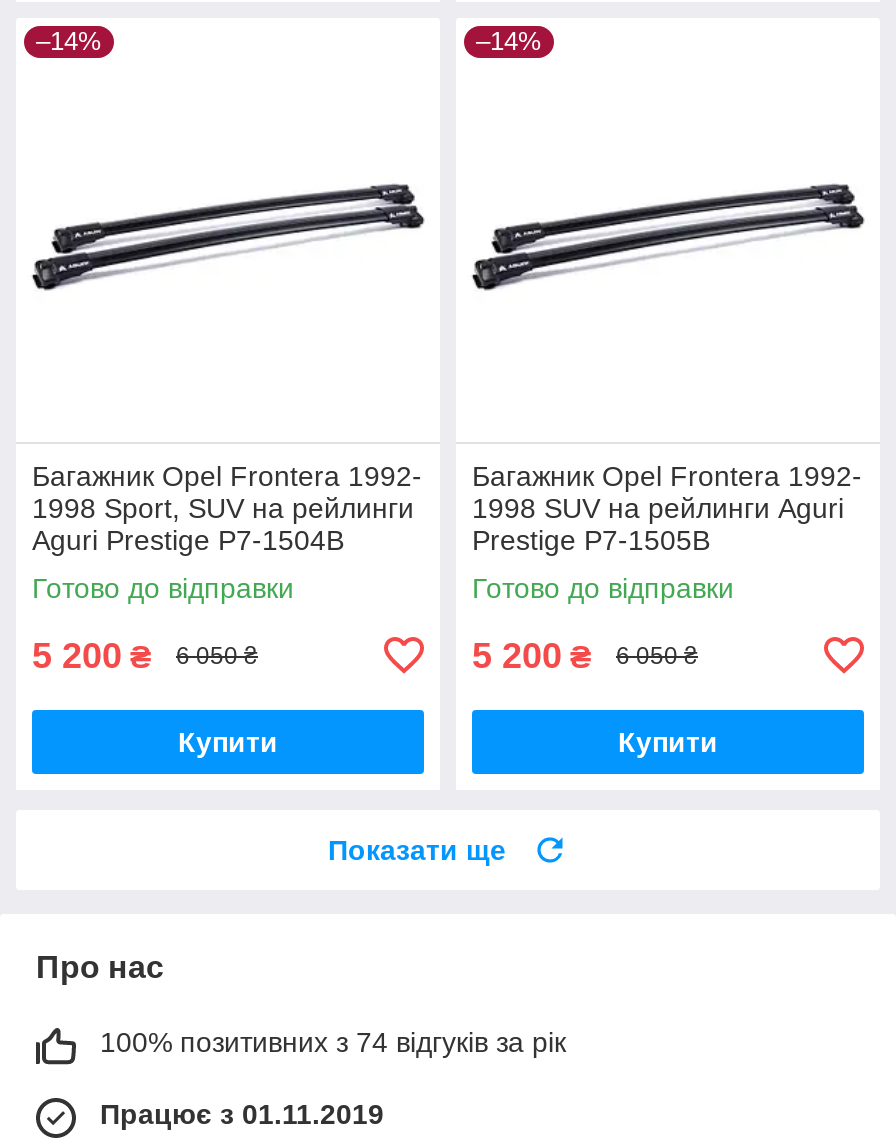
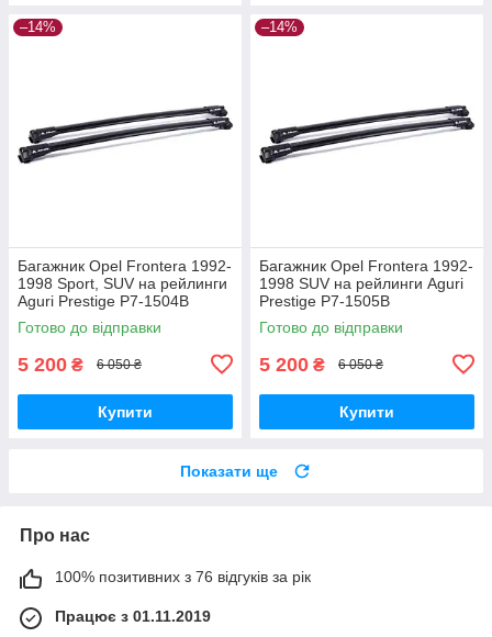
- 100% позитивних з 74 відгуків за рік
+ 100% позитивних з 76 відгуків за рік
